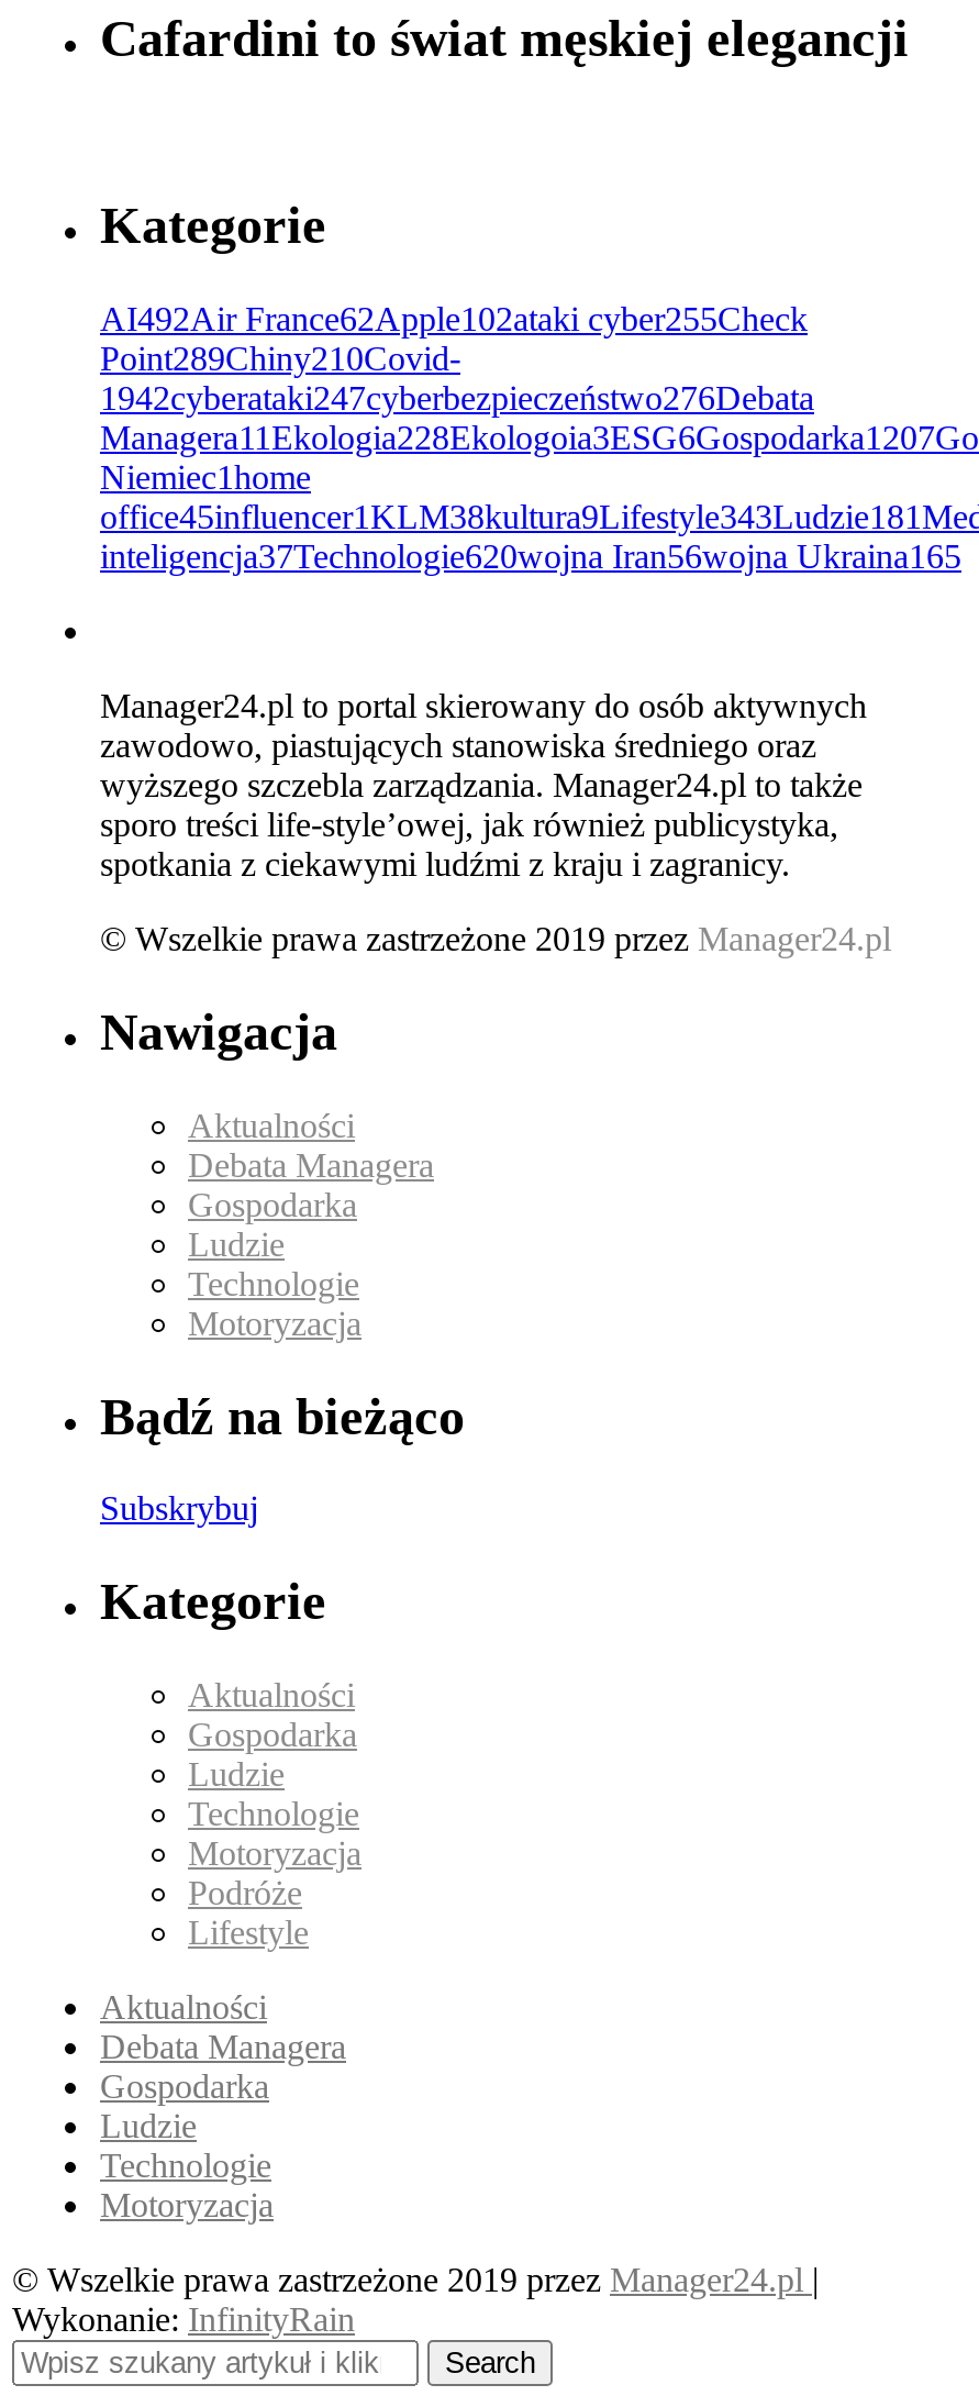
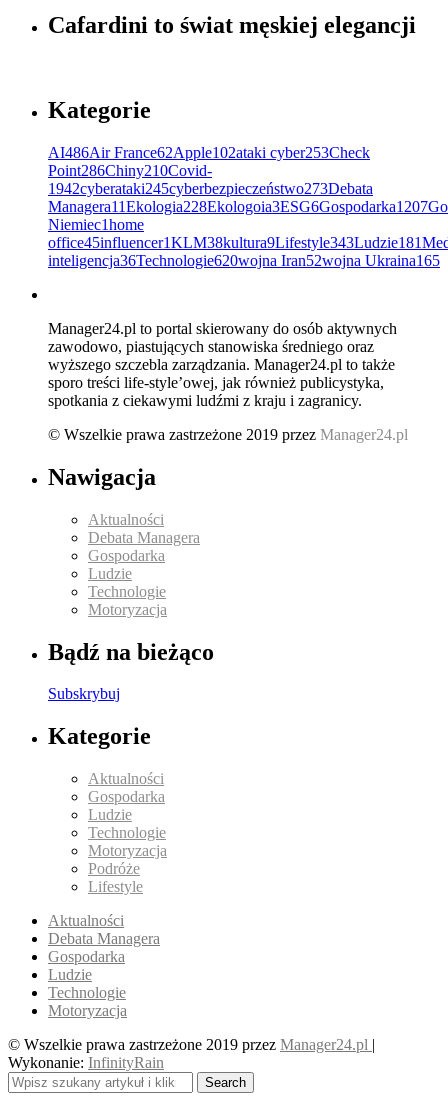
- AI492Air France62Apple102ataki cyber255Check
+ AI486Air France62Apple102ataki cyber253Check

- Point289Chiny210Covid-
+ Point286Chiny210Covid-

- 1942cyberataki247cyberbezpieczeństwo276Debata
+ 1942cyberataki245cyberbezpieczeństwo273Debata

- inteligencja37Technologie620wojna Iran56wojna Ukraina165
+ inteligencja36Technologie620wojna Iran52wojna Ukraina165
